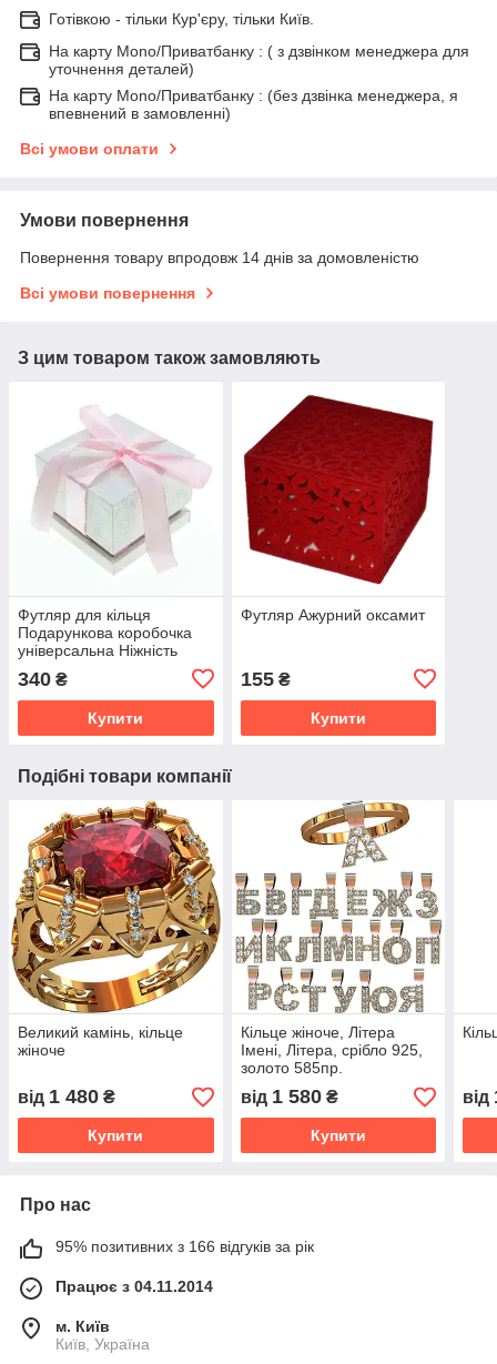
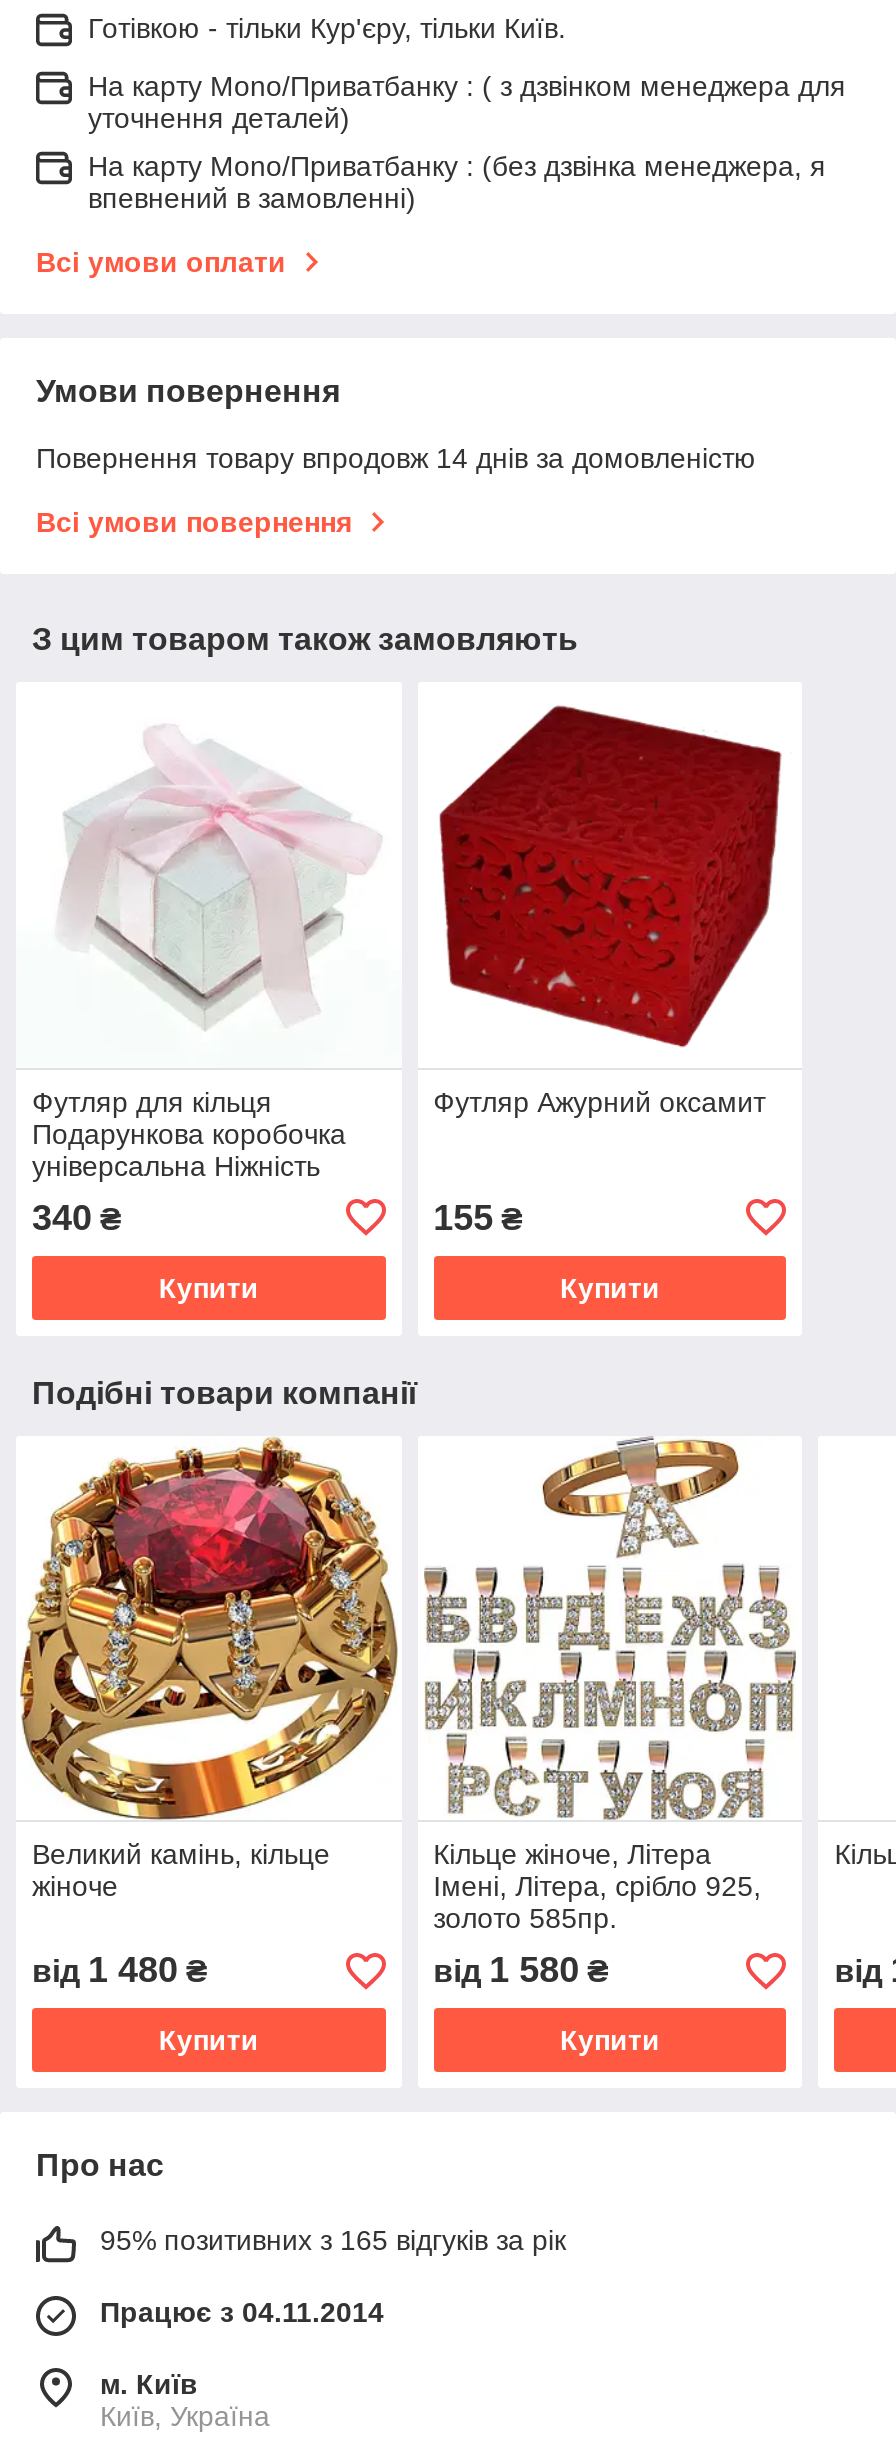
- 95% позитивних з 166 відгуків за рік
+ 95% позитивних з 165 відгуків за рік
